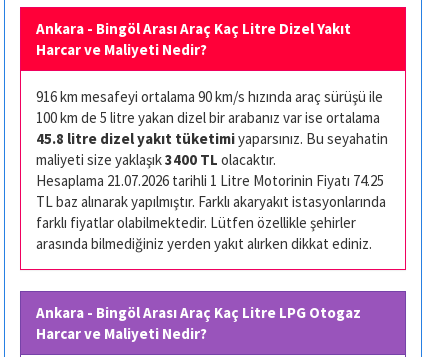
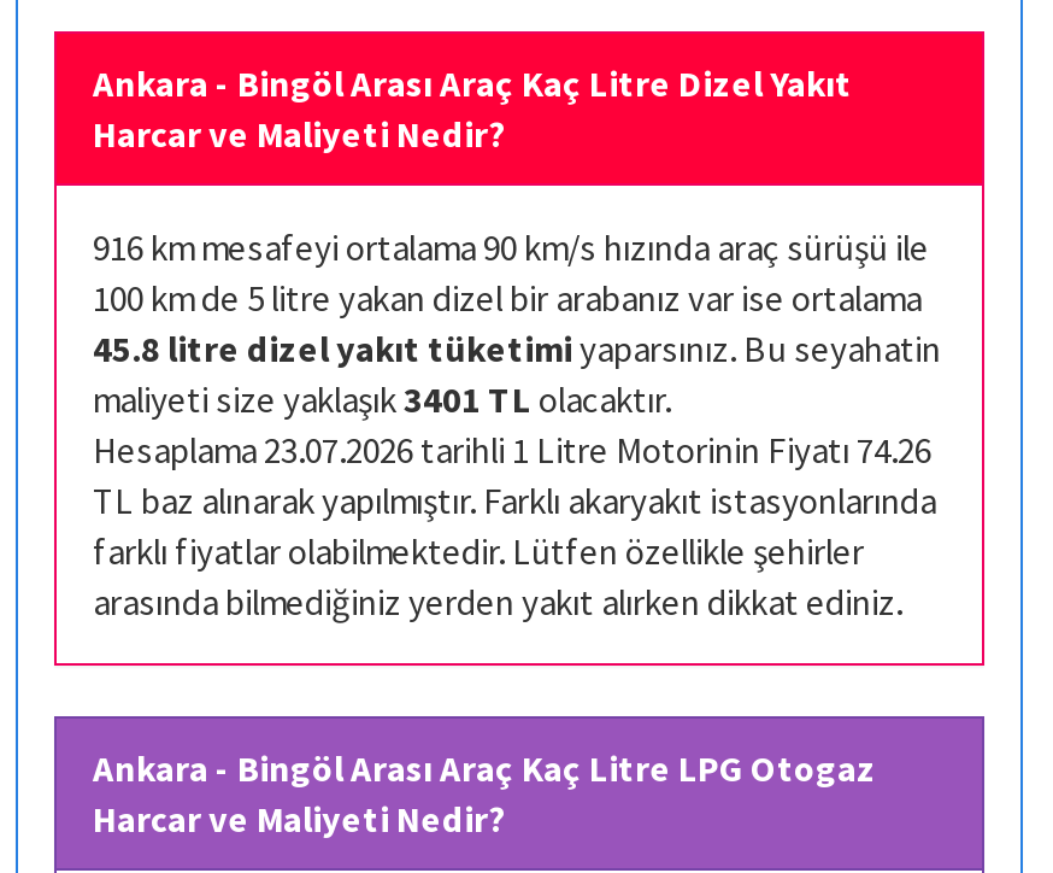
- maliyeti size yaklaşık3400 TL olacaktır.
+ maliyeti size yaklaşık3401 TL olacaktır.

- Hesaplama 21.07.2026 tarihli 1 Litre Motorinin Fiyatı 74.25
+ Hesaplama 23.07.2026 tarihli 1 Litre Motorinin Fiyatı 74.26
